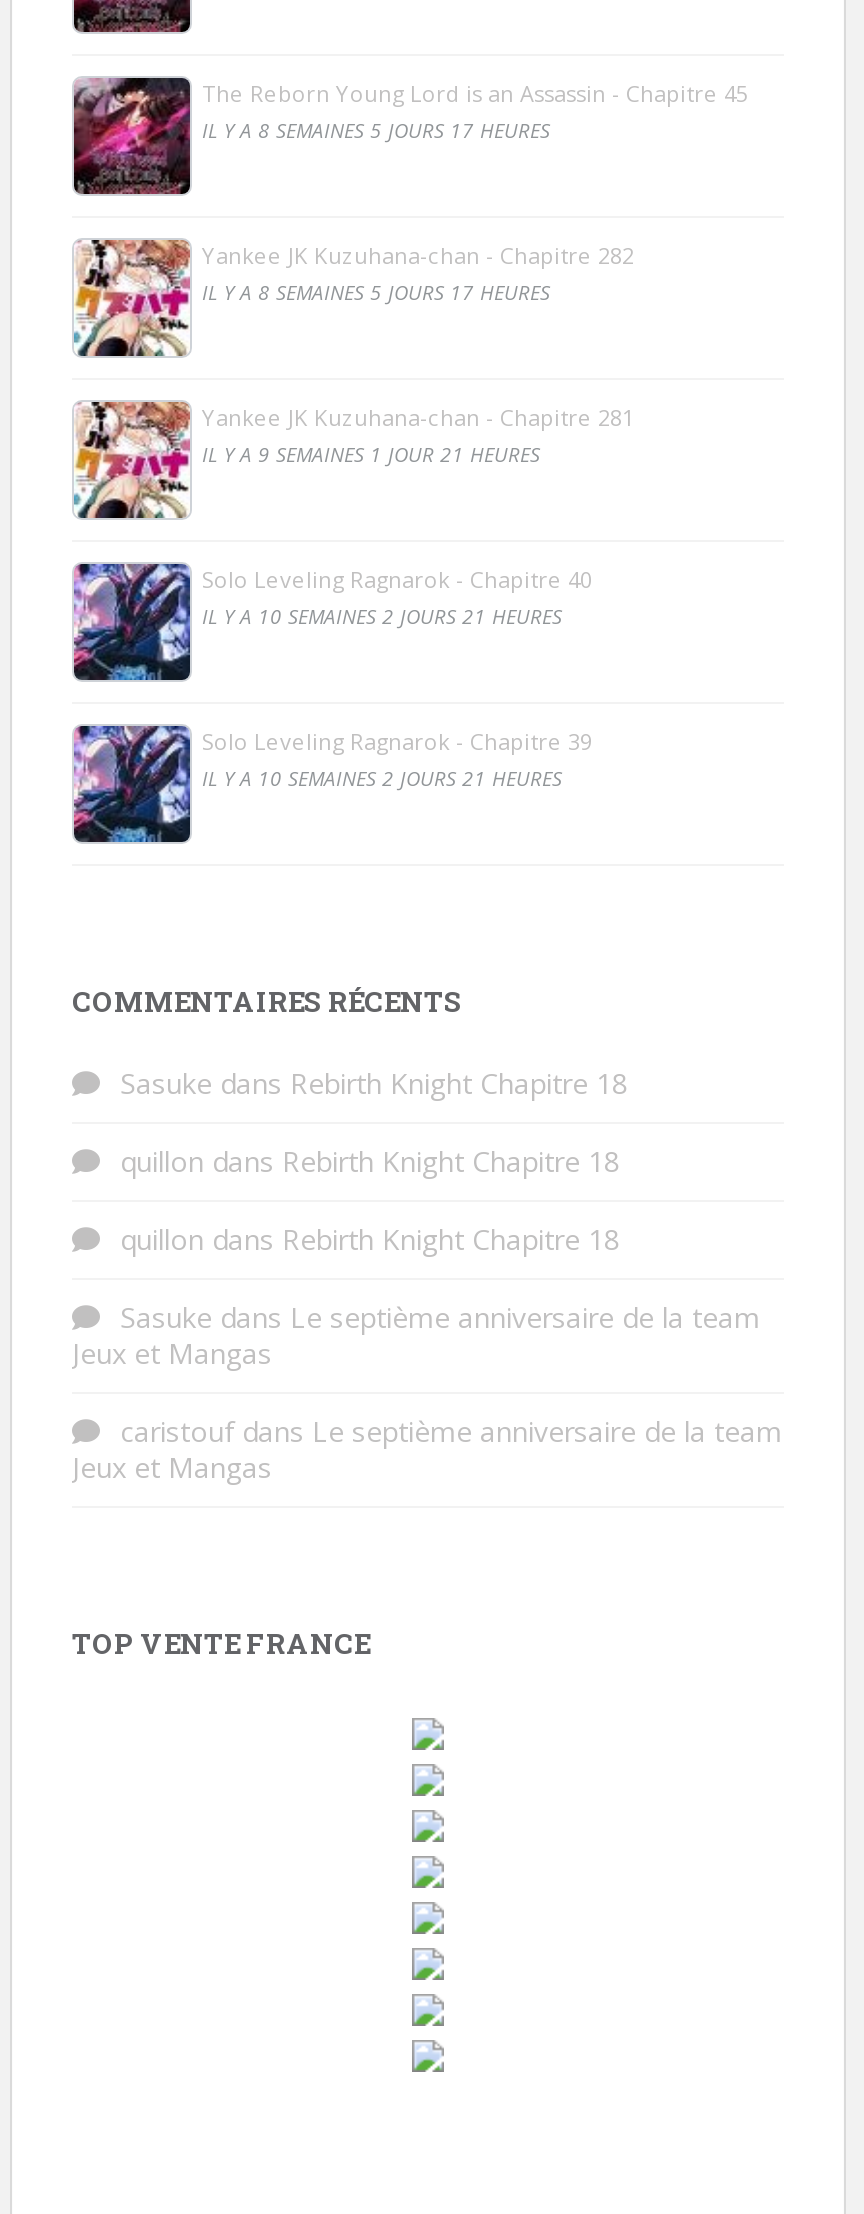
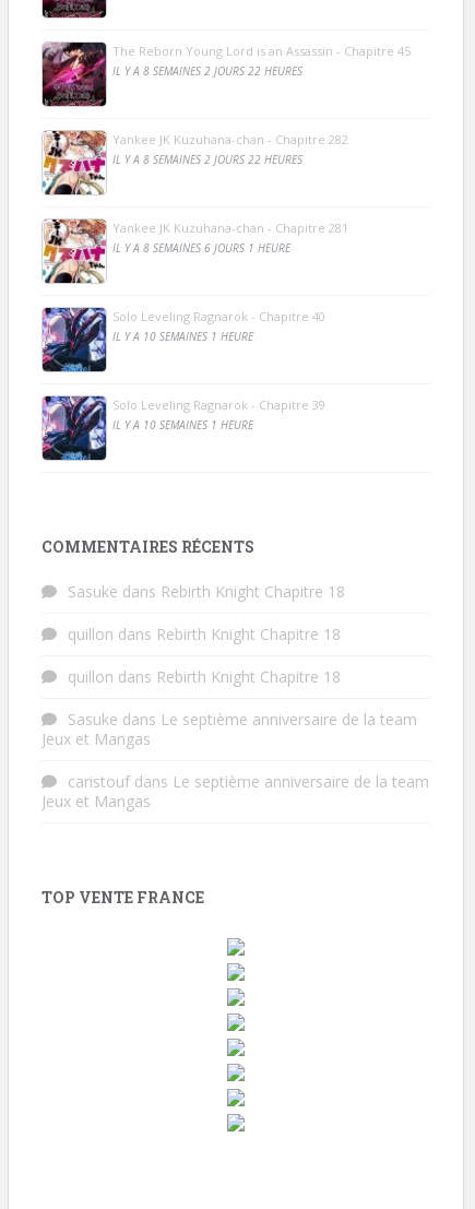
- IL Y A 8 SEMAINES 5 JOURS 17 HEURES
+ IL Y A 8 SEMAINES 2 JOURS 22 HEURES

- IL Y A 8 SEMAINES 5 JOURS 17 HEURES
+ IL Y A 8 SEMAINES 2 JOURS 22 HEURES

- IL Y A 9 SEMAINES 1 JOUR 21 HEURES
+ IL Y A 8 SEMAINES 6 JOURS 1 HEURE

- IL Y A 10 SEMAINES 2 JOURS 21 HEURES
+ IL Y A 10 SEMAINES 1 HEURE

- IL Y A 10 SEMAINES 2 JOURS 21 HEURES
+ IL Y A 10 SEMAINES 1 HEURE
